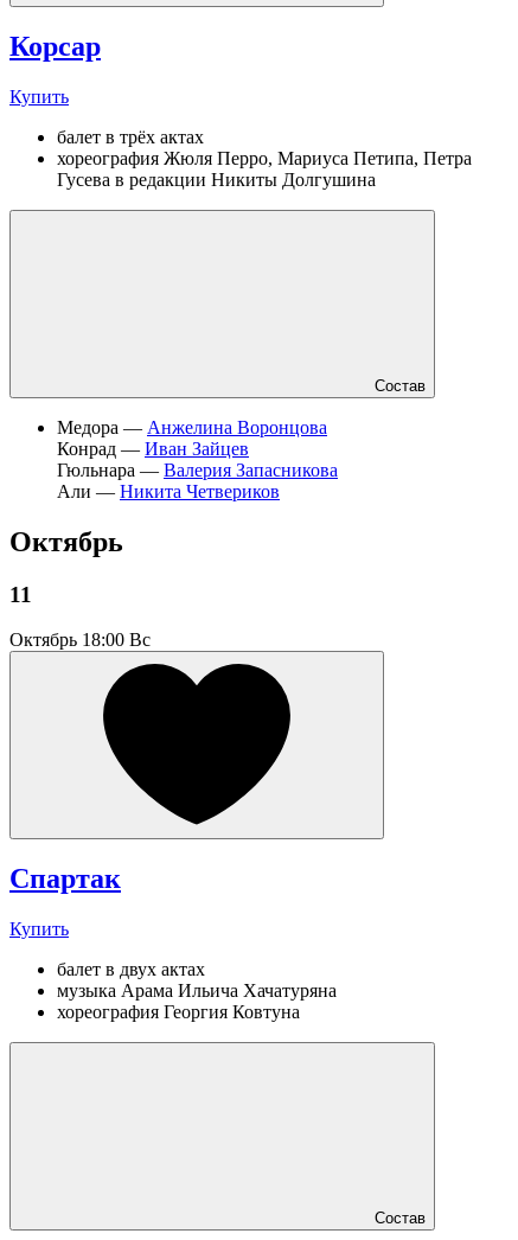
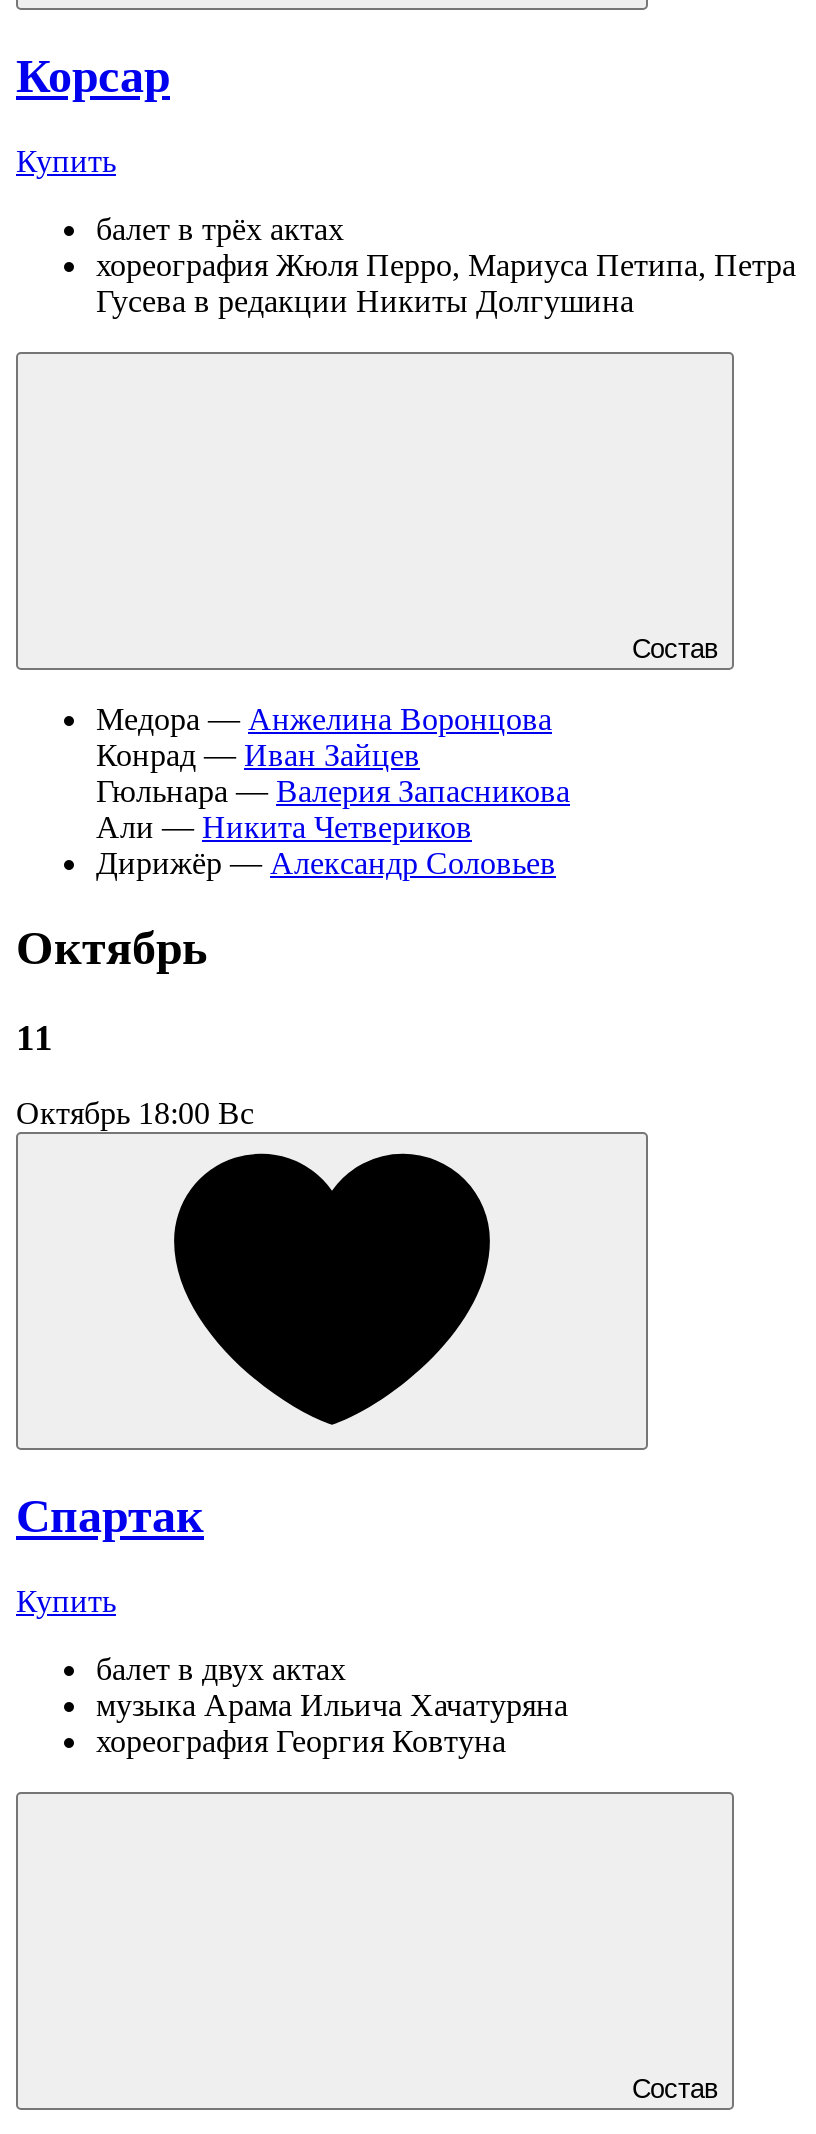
+ Дирижёр — Александр Соловьев
